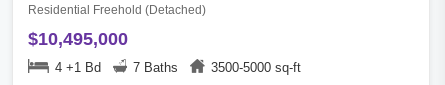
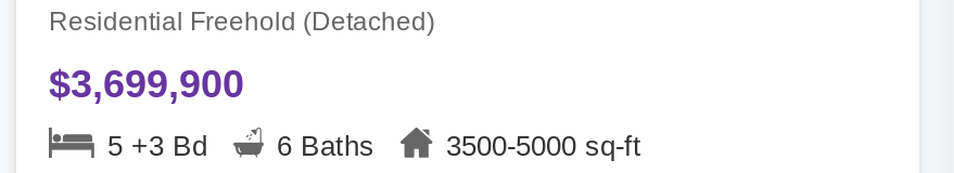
- $10,495,000
+ $3,699,900

- 4 +1 Bd
+ 5 +3 Bd

- 7 Baths
+ 6 Baths
